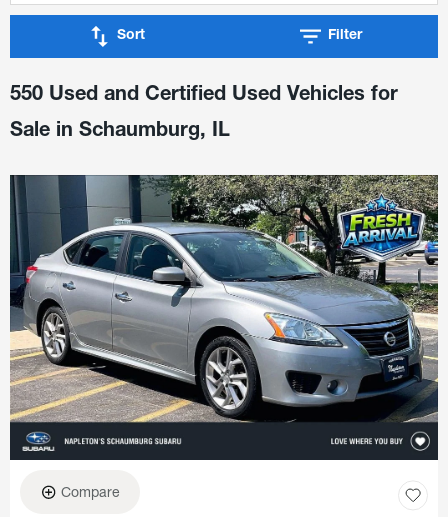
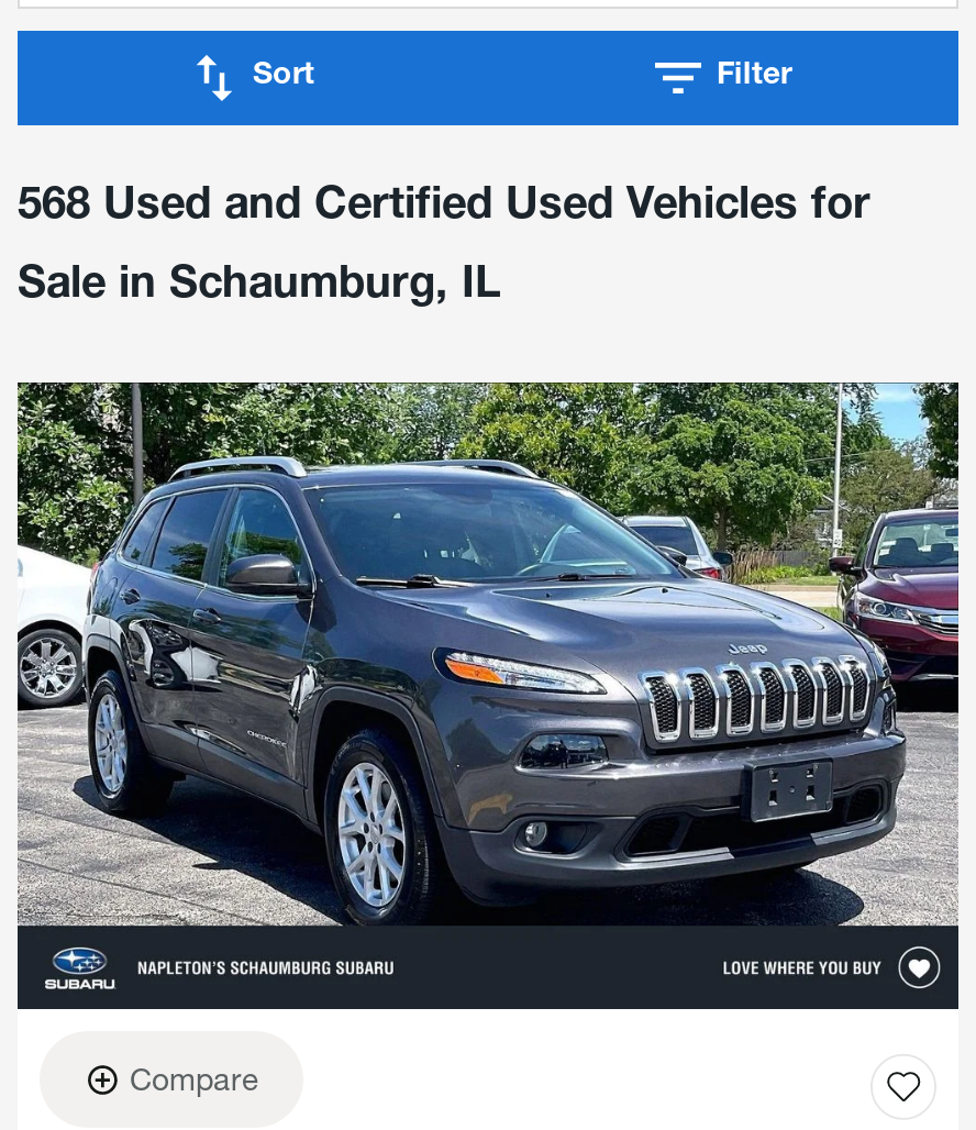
- 550 Used and Certified Used Vehicles for
+ 568 Used and Certified Used Vehicles for

- [image]
+ [image]
